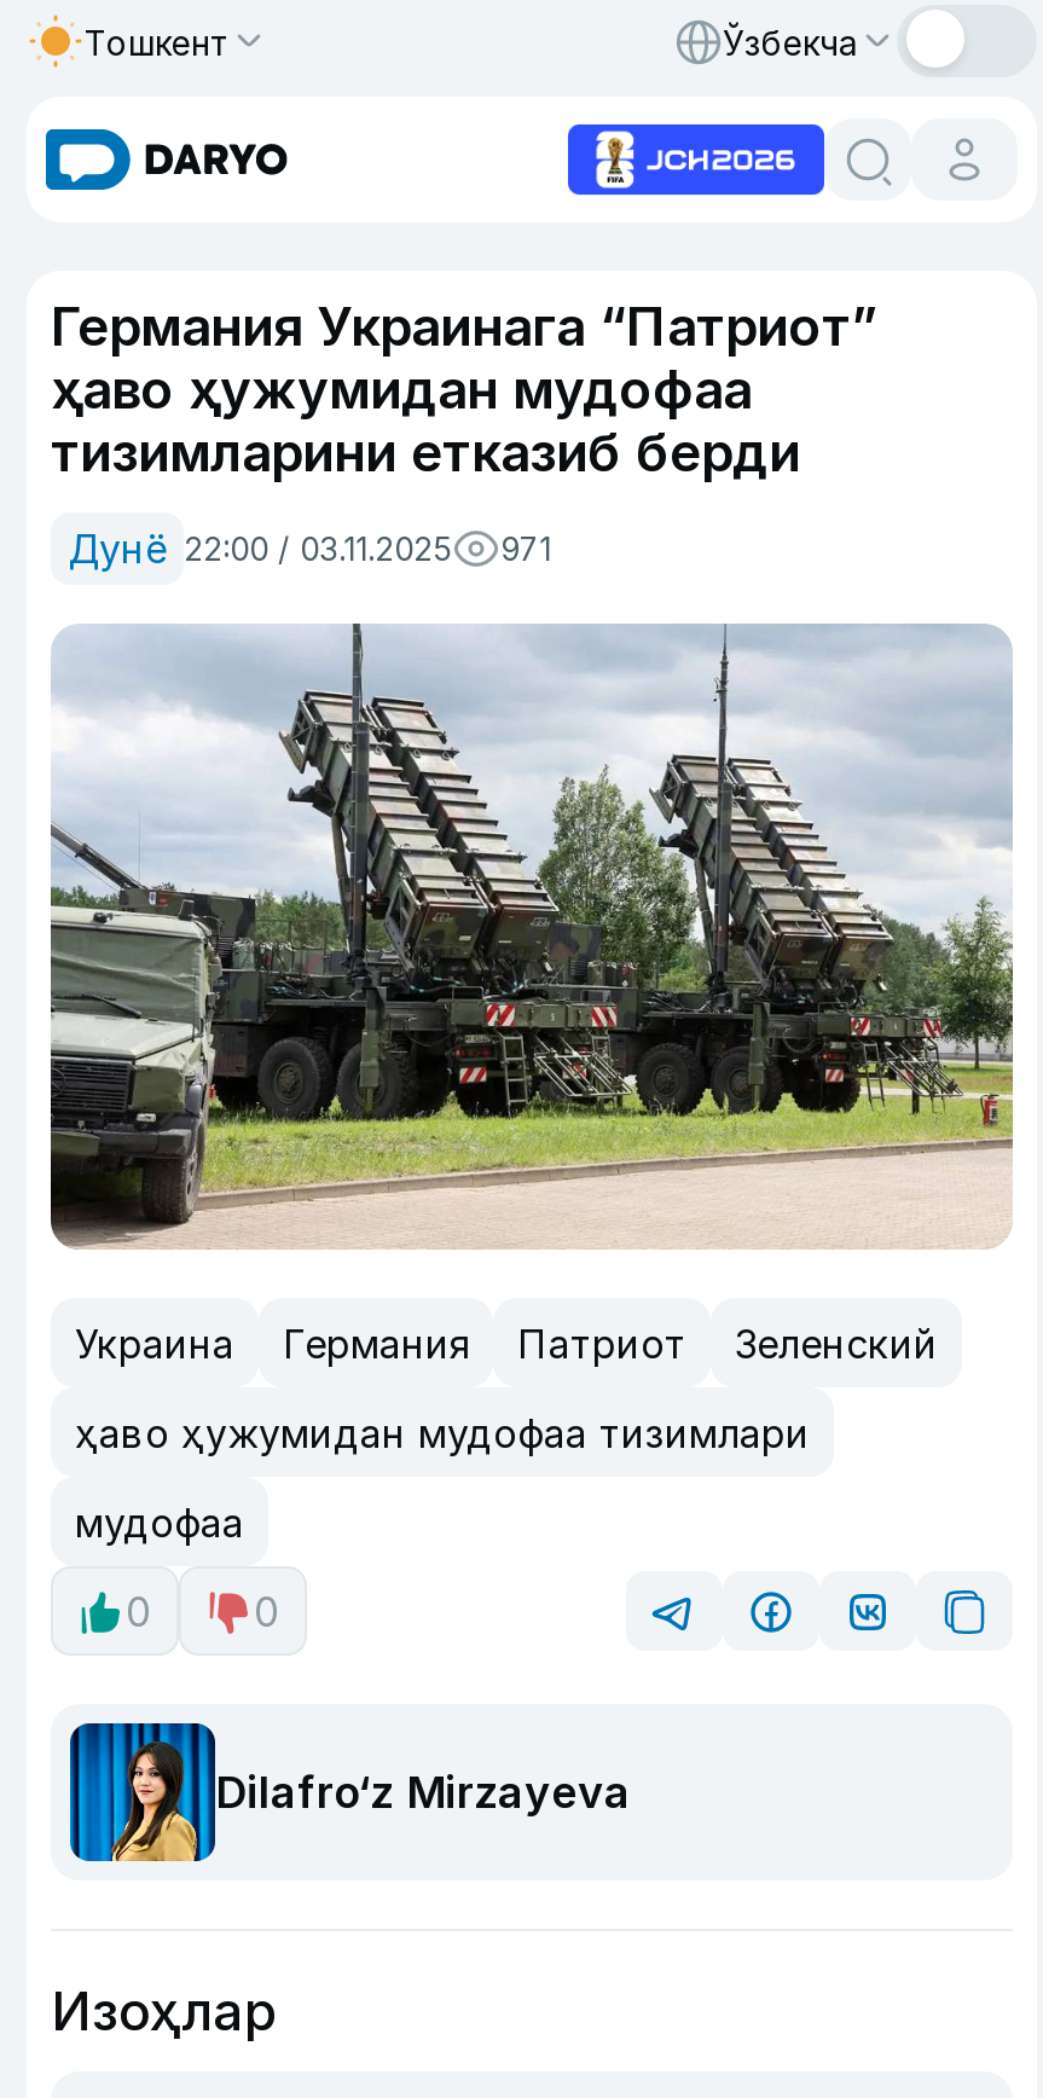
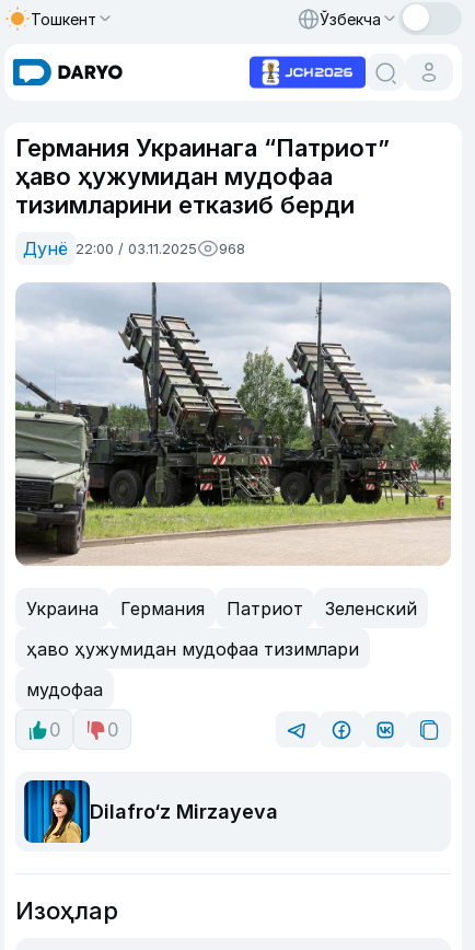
- Дунё 22:00 / 03.11.2025 971
+ Дунё 22:00 / 03.11.2025 968
